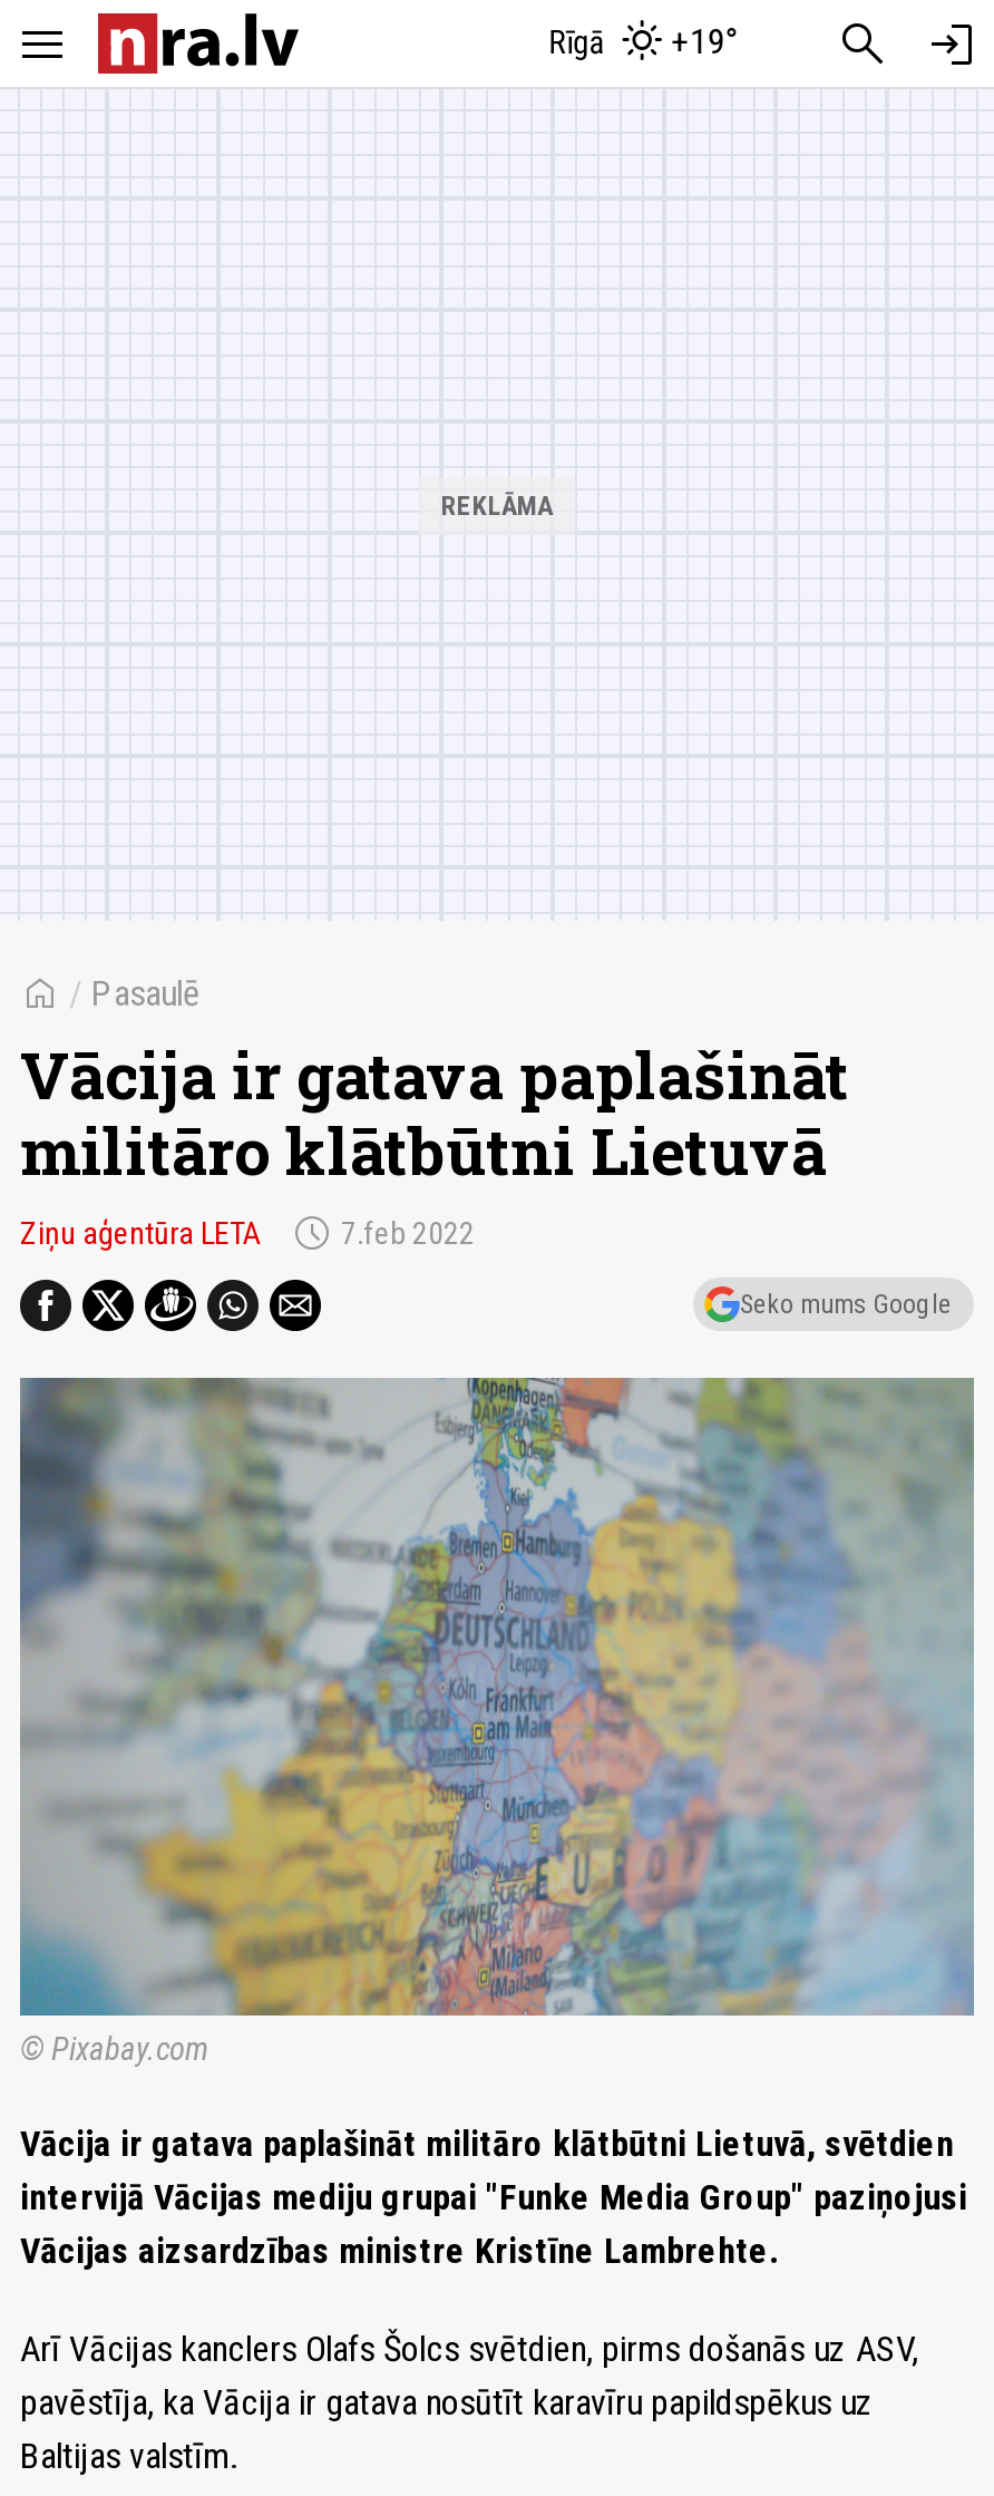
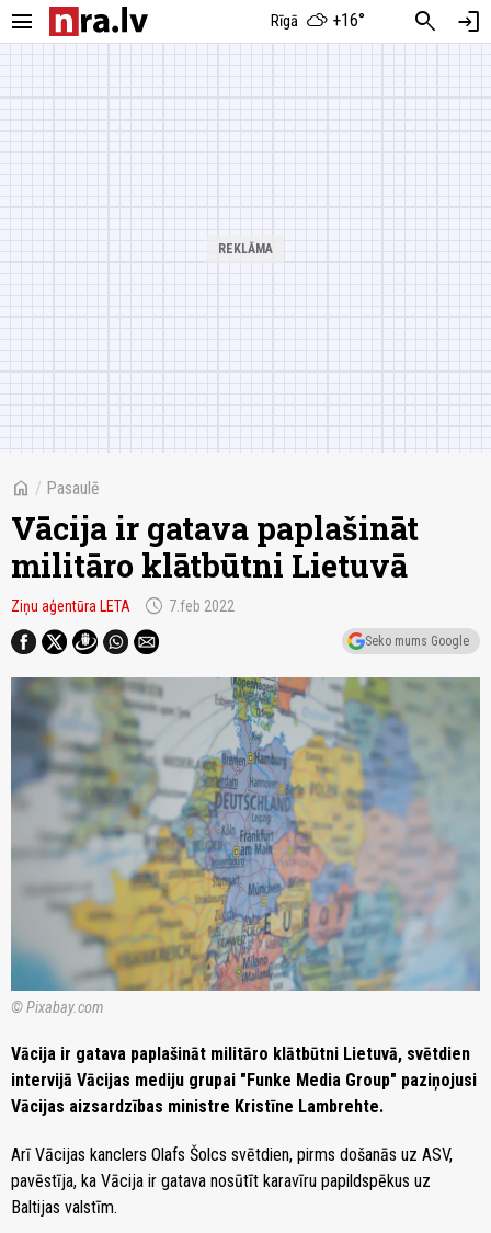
- Rīgā +19°
+ Rīgā +16°
